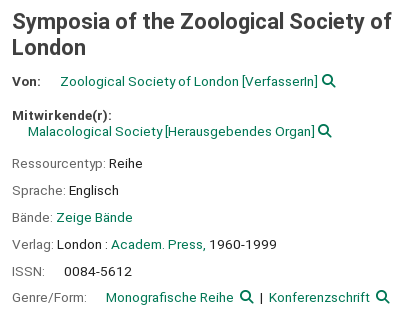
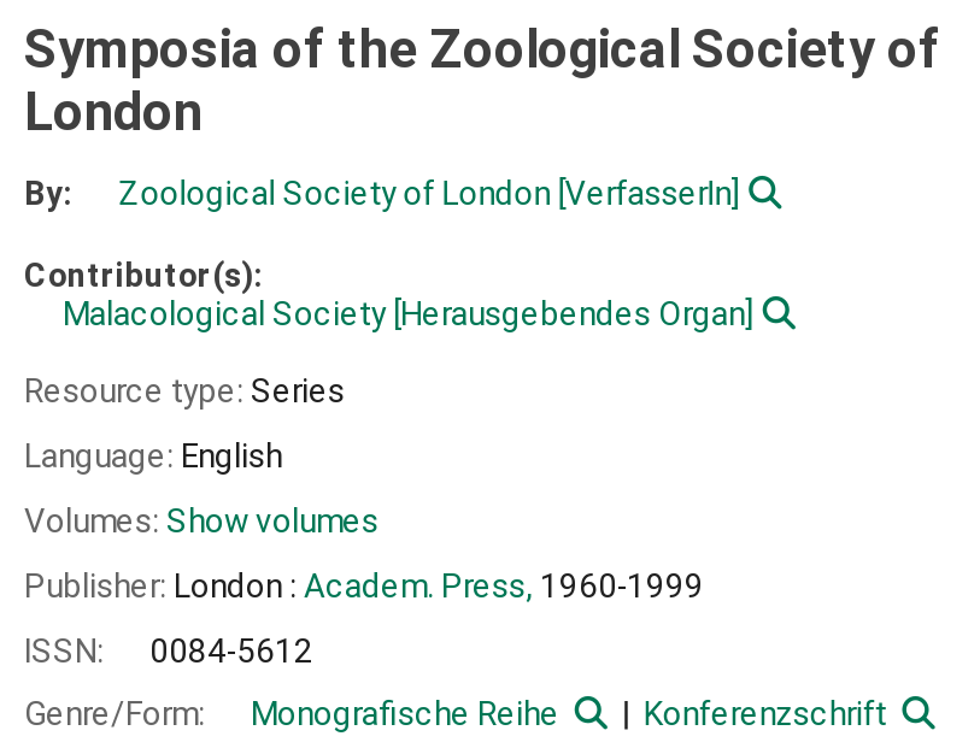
- Von:
+ By:

- Mitwirkende(r):
+ Contributor(s):

- Ressourcentyp: Reihe
+ Resource type: Series

- Sprache: Englisch
+ Language: English

- Bände: Zeige Bände
+ Volumes: Show volumes

- Verlag: London : Academ. Press, 1960-1999
+ Publisher: London : Academ. Press, 1960-1999
